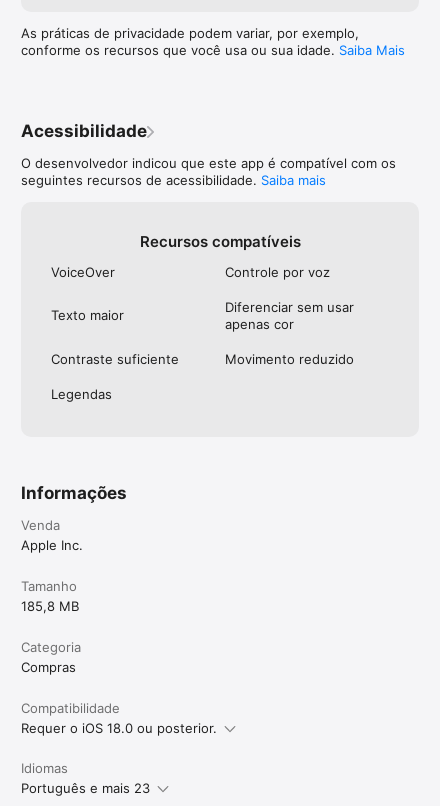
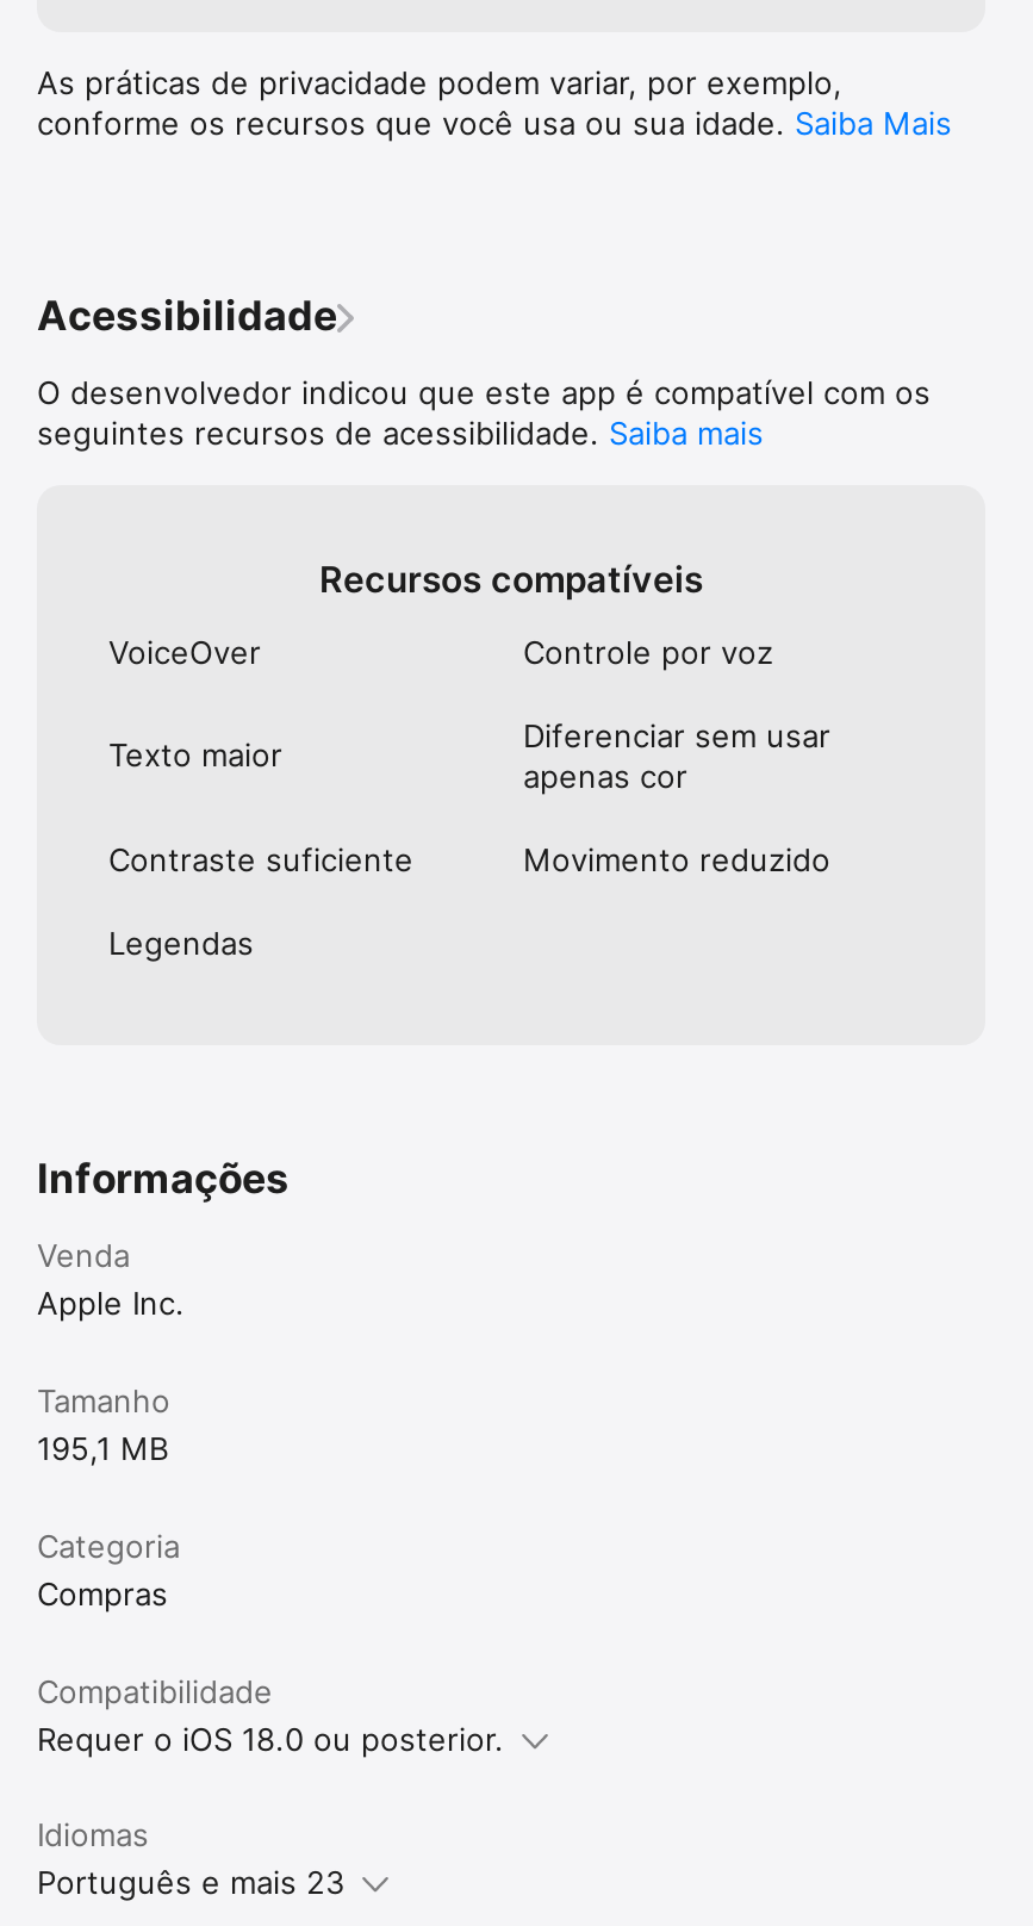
- 185,8 MB
+ 195,1 MB
